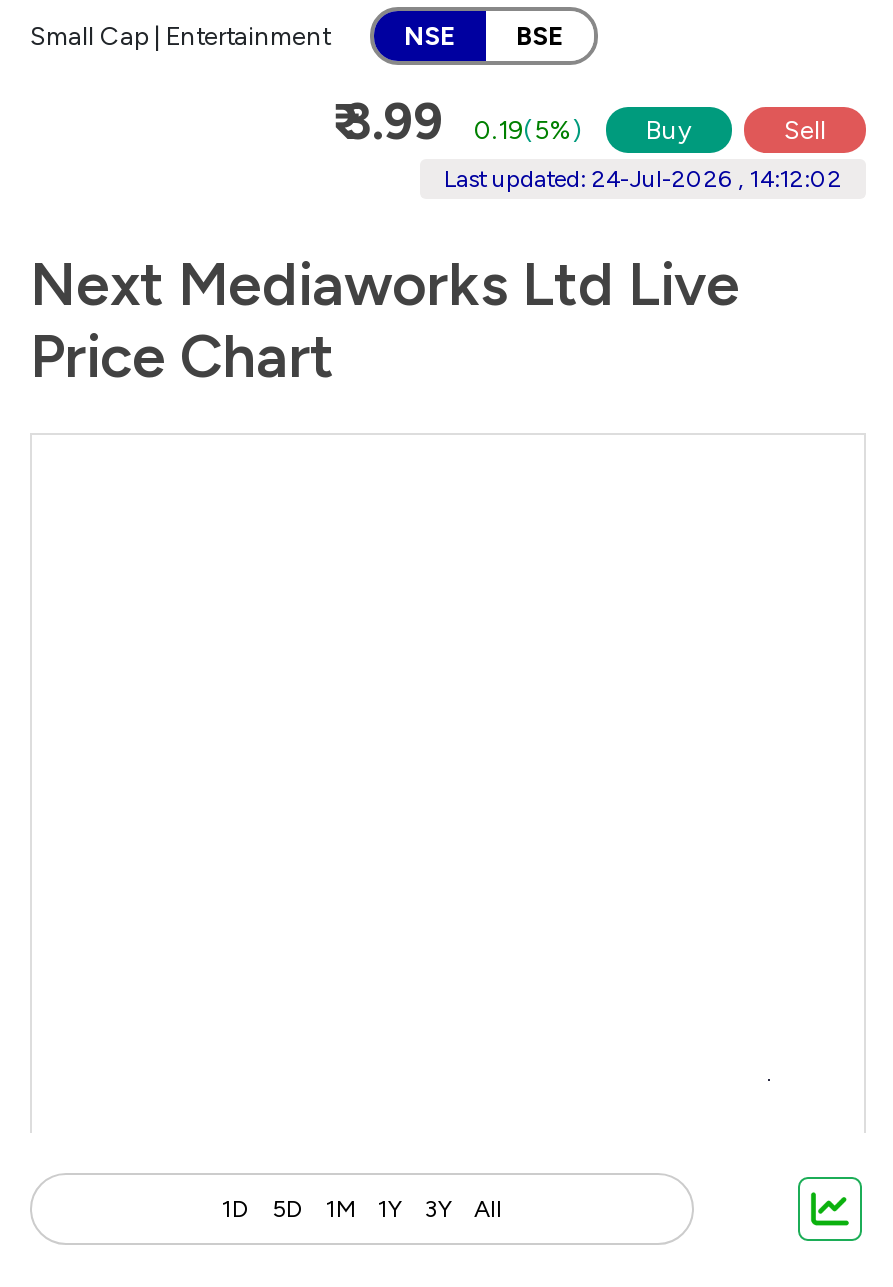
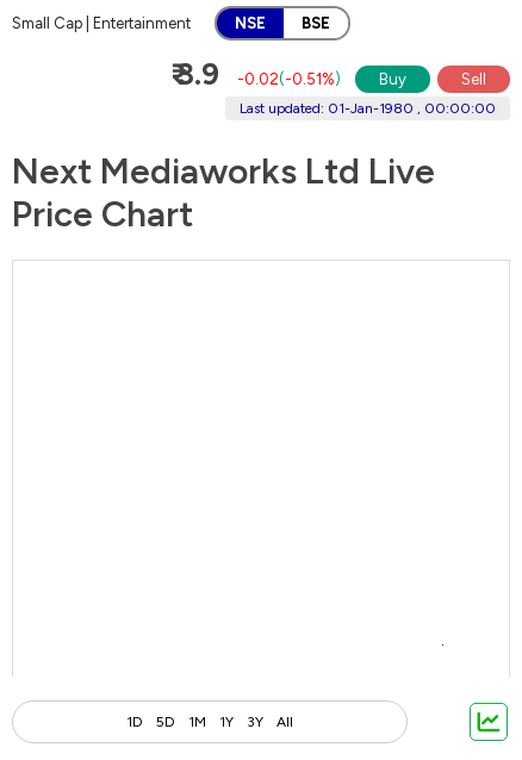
- ₹ 3.99
+ ₹ 3.9

- 0.19(5%)
+ -0.02(-0.51%)

- Last updated: 24-Jul-2026 , 14:12:02
+ Last updated: 01-Jan-1980 , 00:00:00
